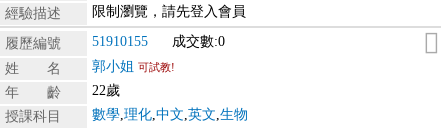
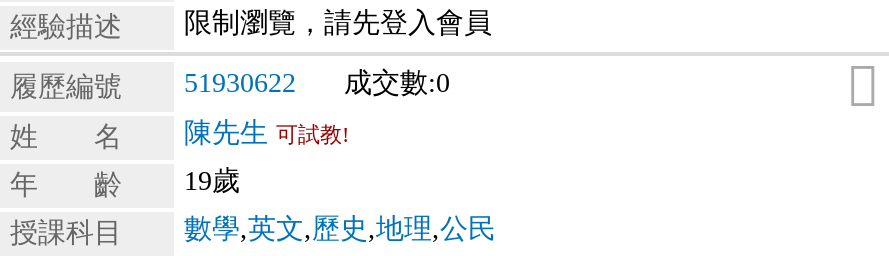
- 51910155 成交數:0
+ 51930622 成交數:0

- 郭小姐 可試教!
+ 陳先生 可試教!

- 22歲
+ 19歲

- 數學,理化,中文,英文,生物
+ 數學,英文,歷史,地理,公民
